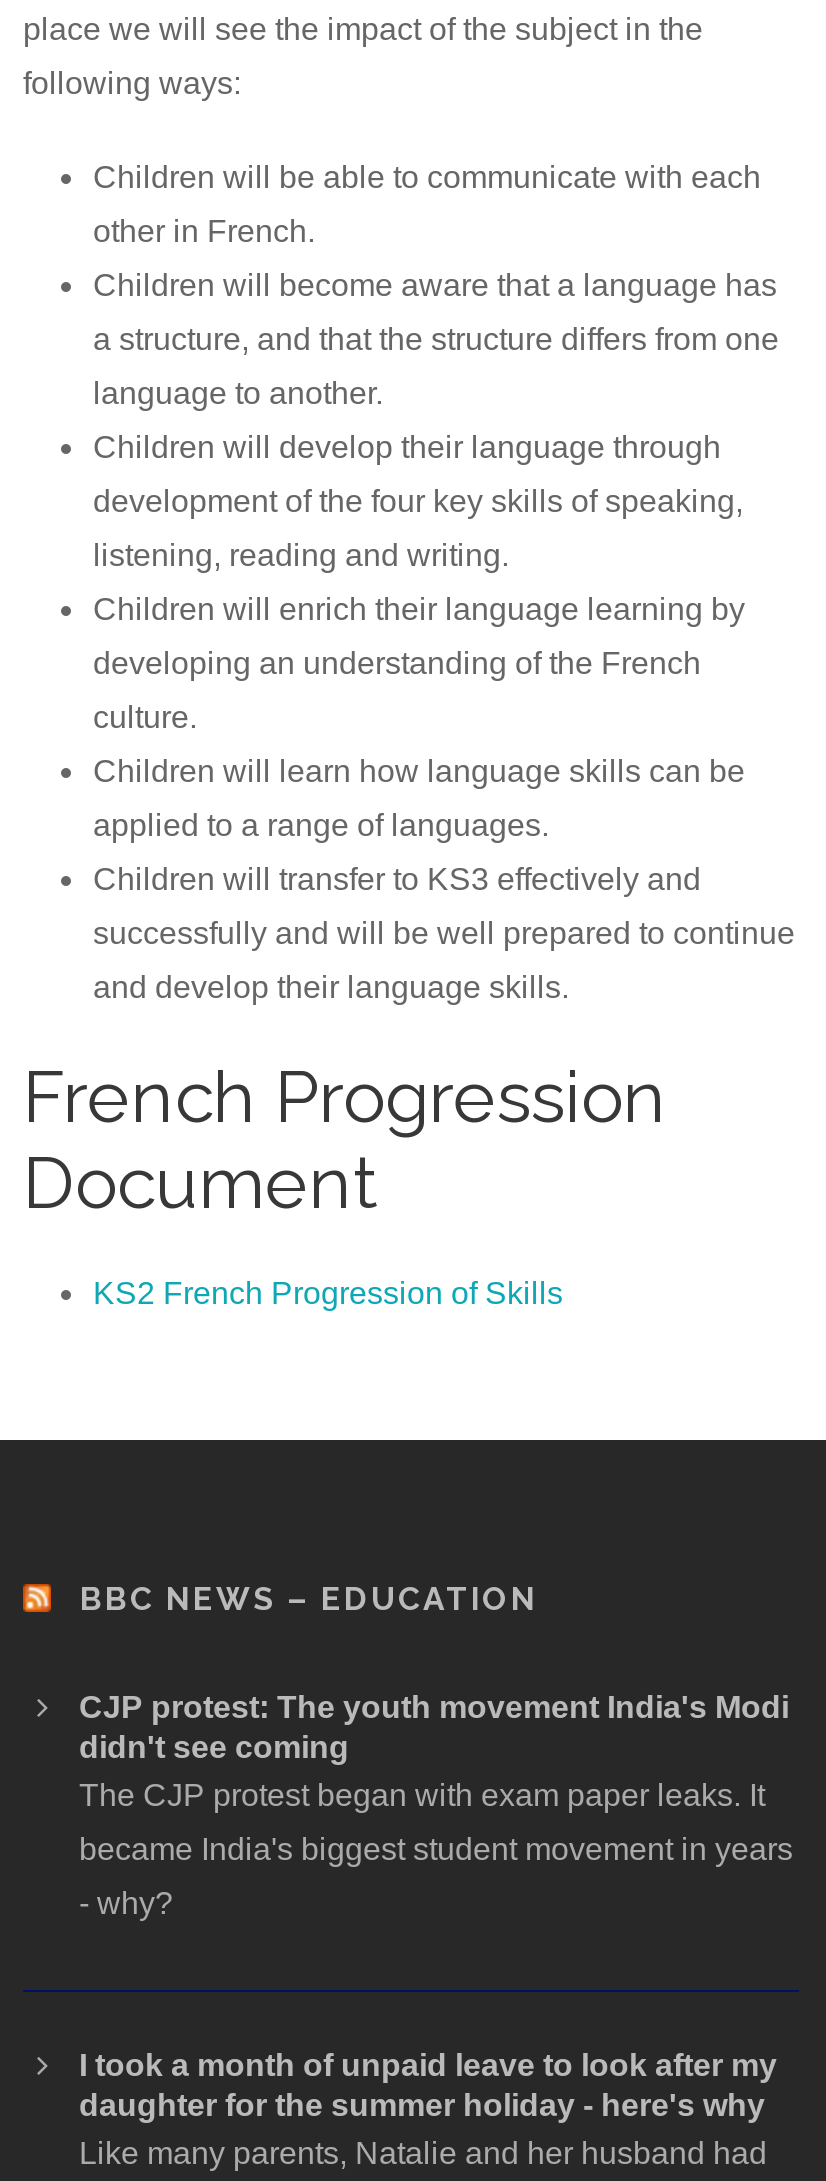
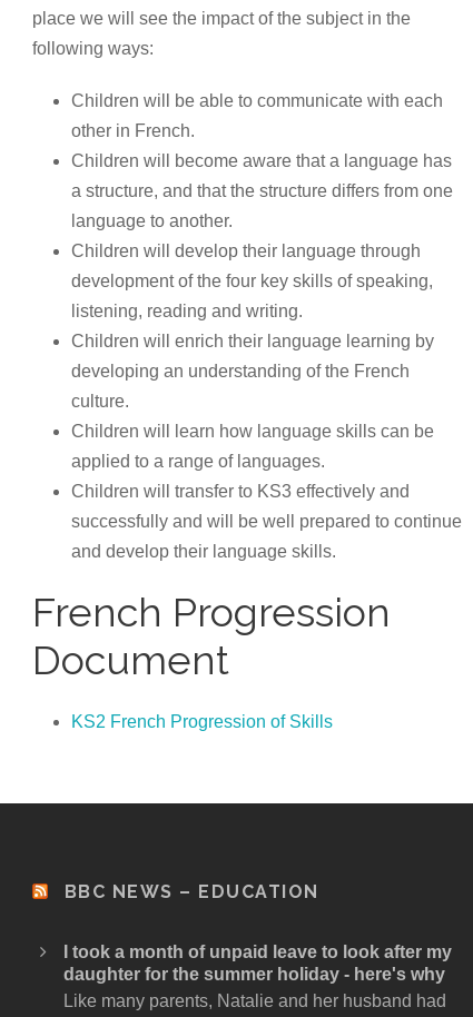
- CJP protest: The youth movement India's Modi
- didn't see coming
- The CJP protest began with exam paper leaks. It
- became India's biggest student movement in years
- - why?
